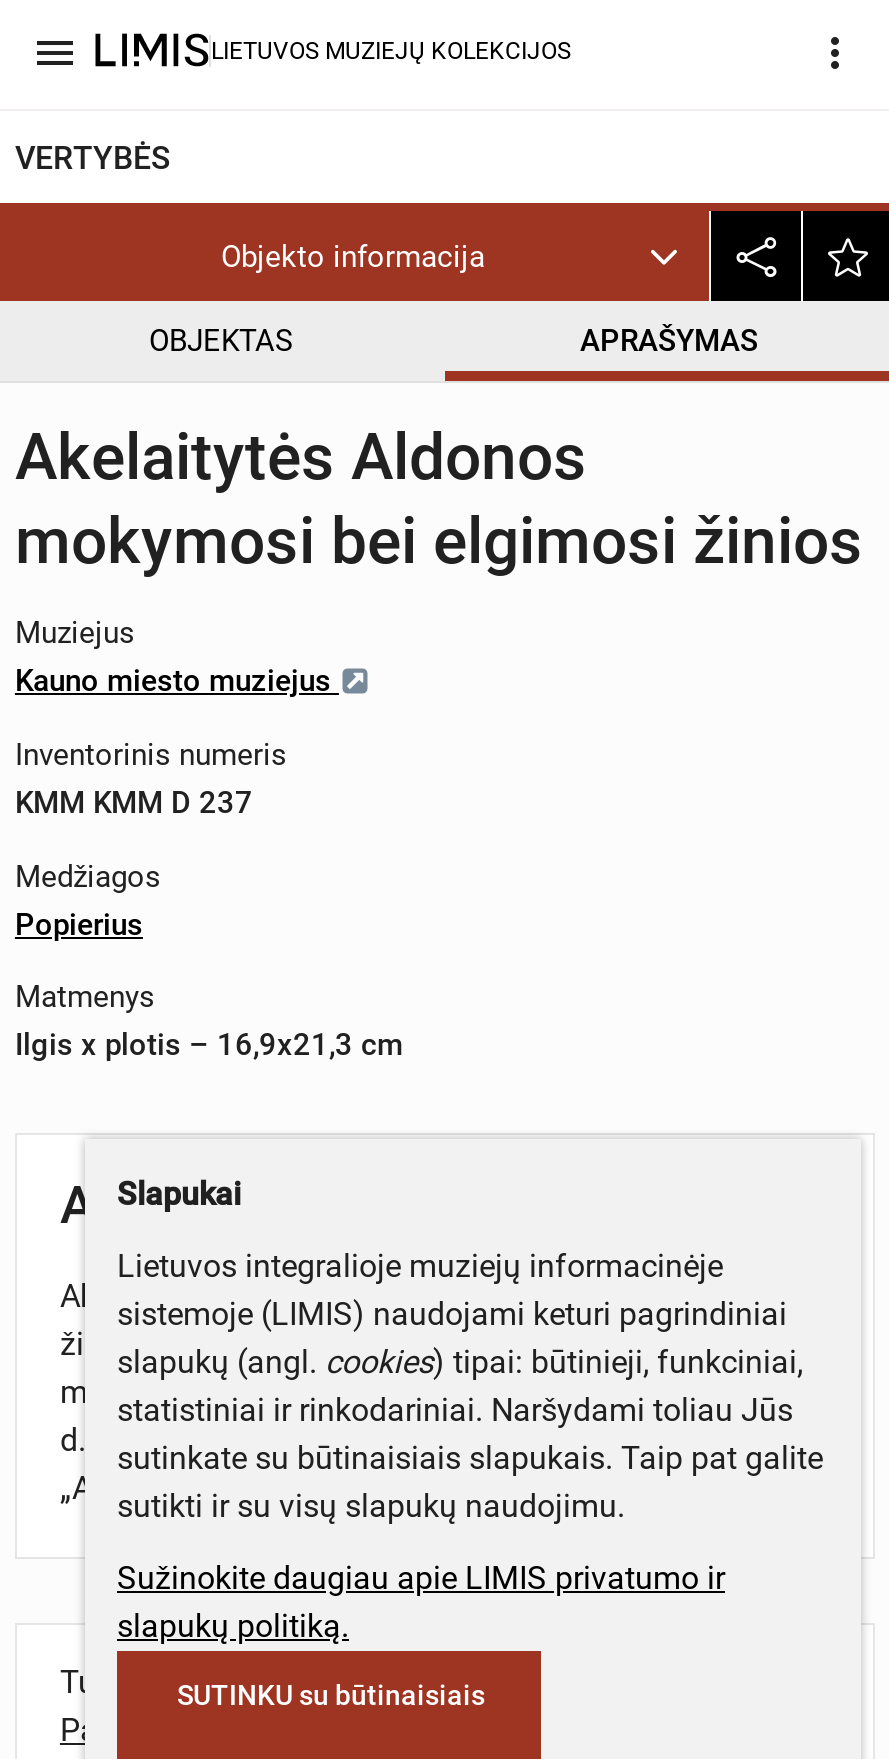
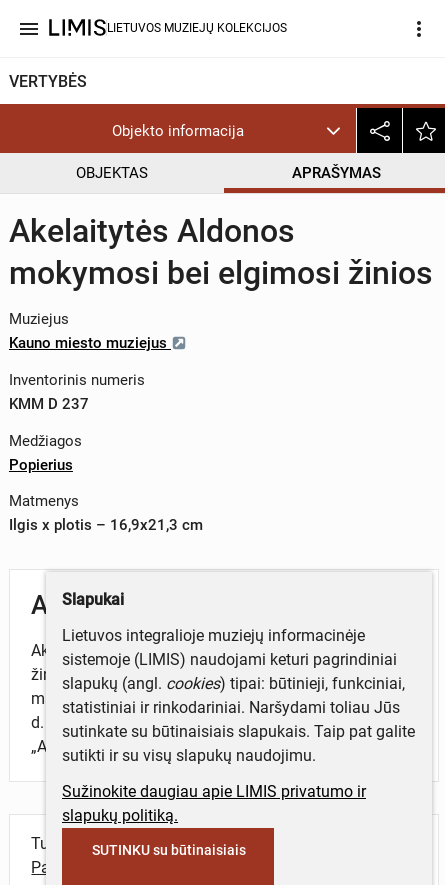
- KMM KMM D 237
+ KMM D 237
